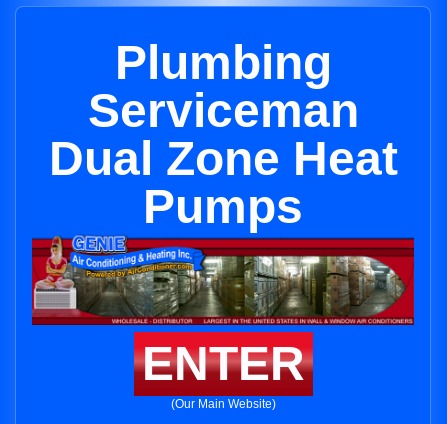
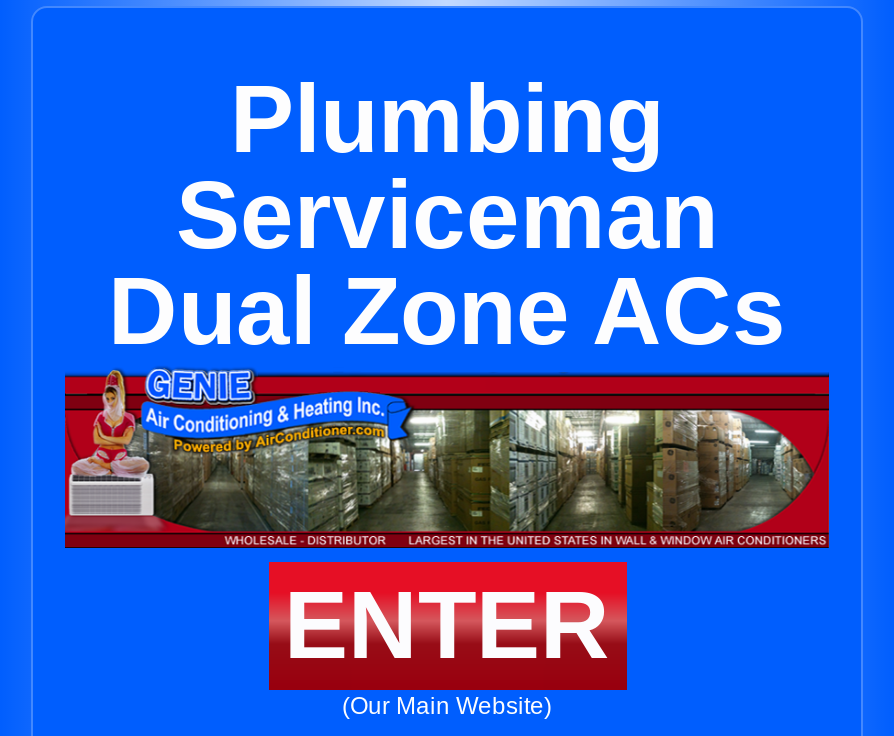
- Dual Zone Heat
- Pumps
+ Dual Zone ACs
